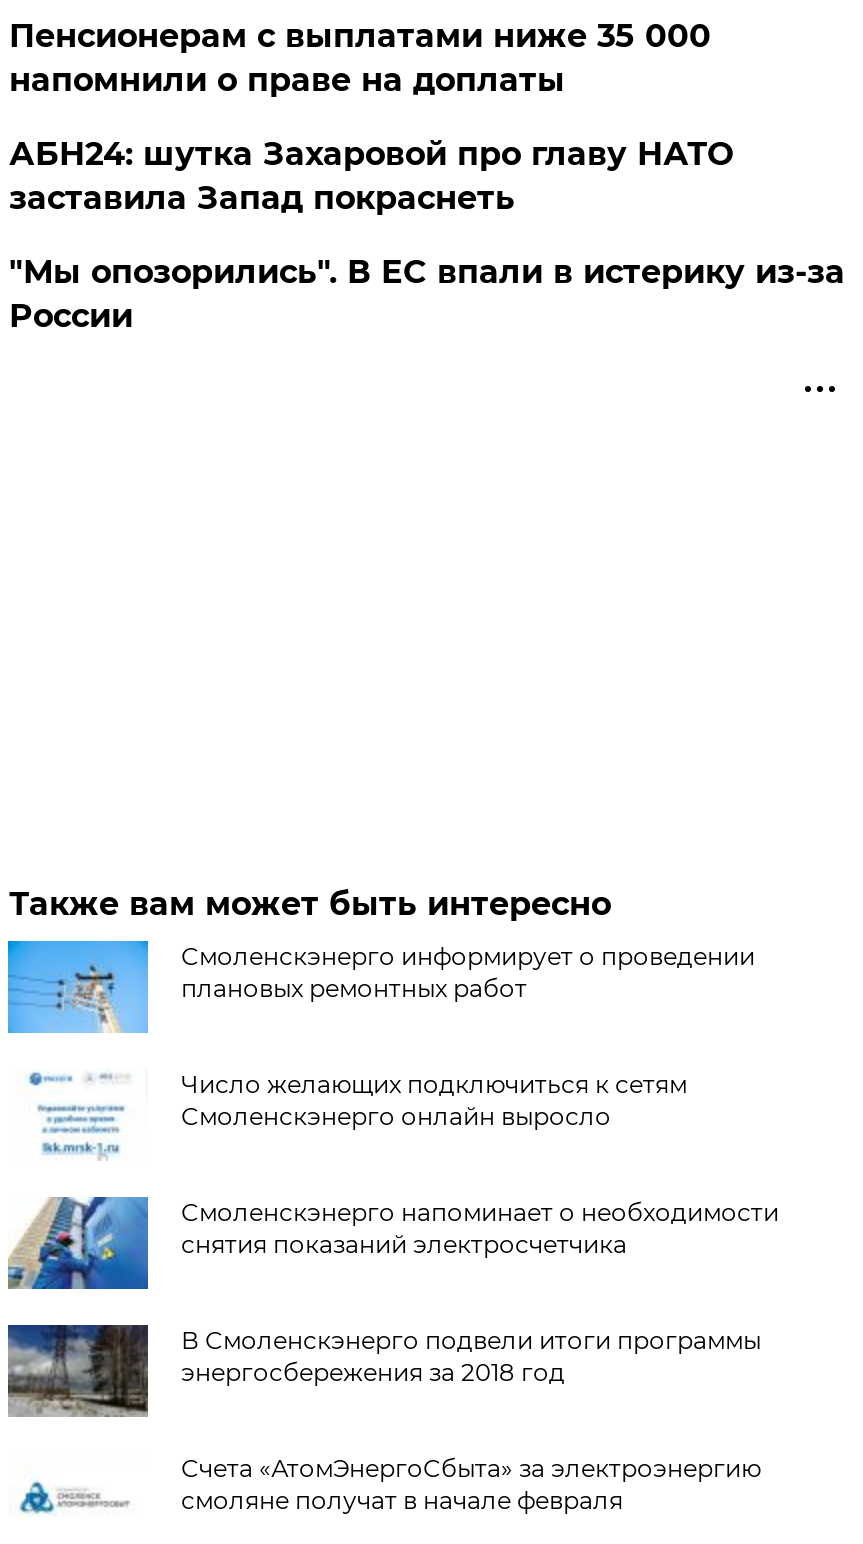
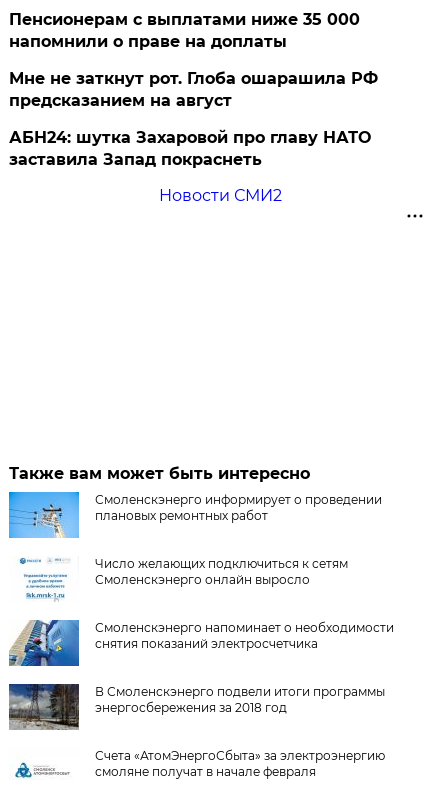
+ Мне не заткнут рот. Глоба ошарашила РФ
+ предсказанием на август

moved down: АБН24: шутка Захаровой про главу НАТО | заставила Запад покраснеть

- "Мы опозорились". В ЕС впали в истерику из-за
- России
+ Новости СМИ2
